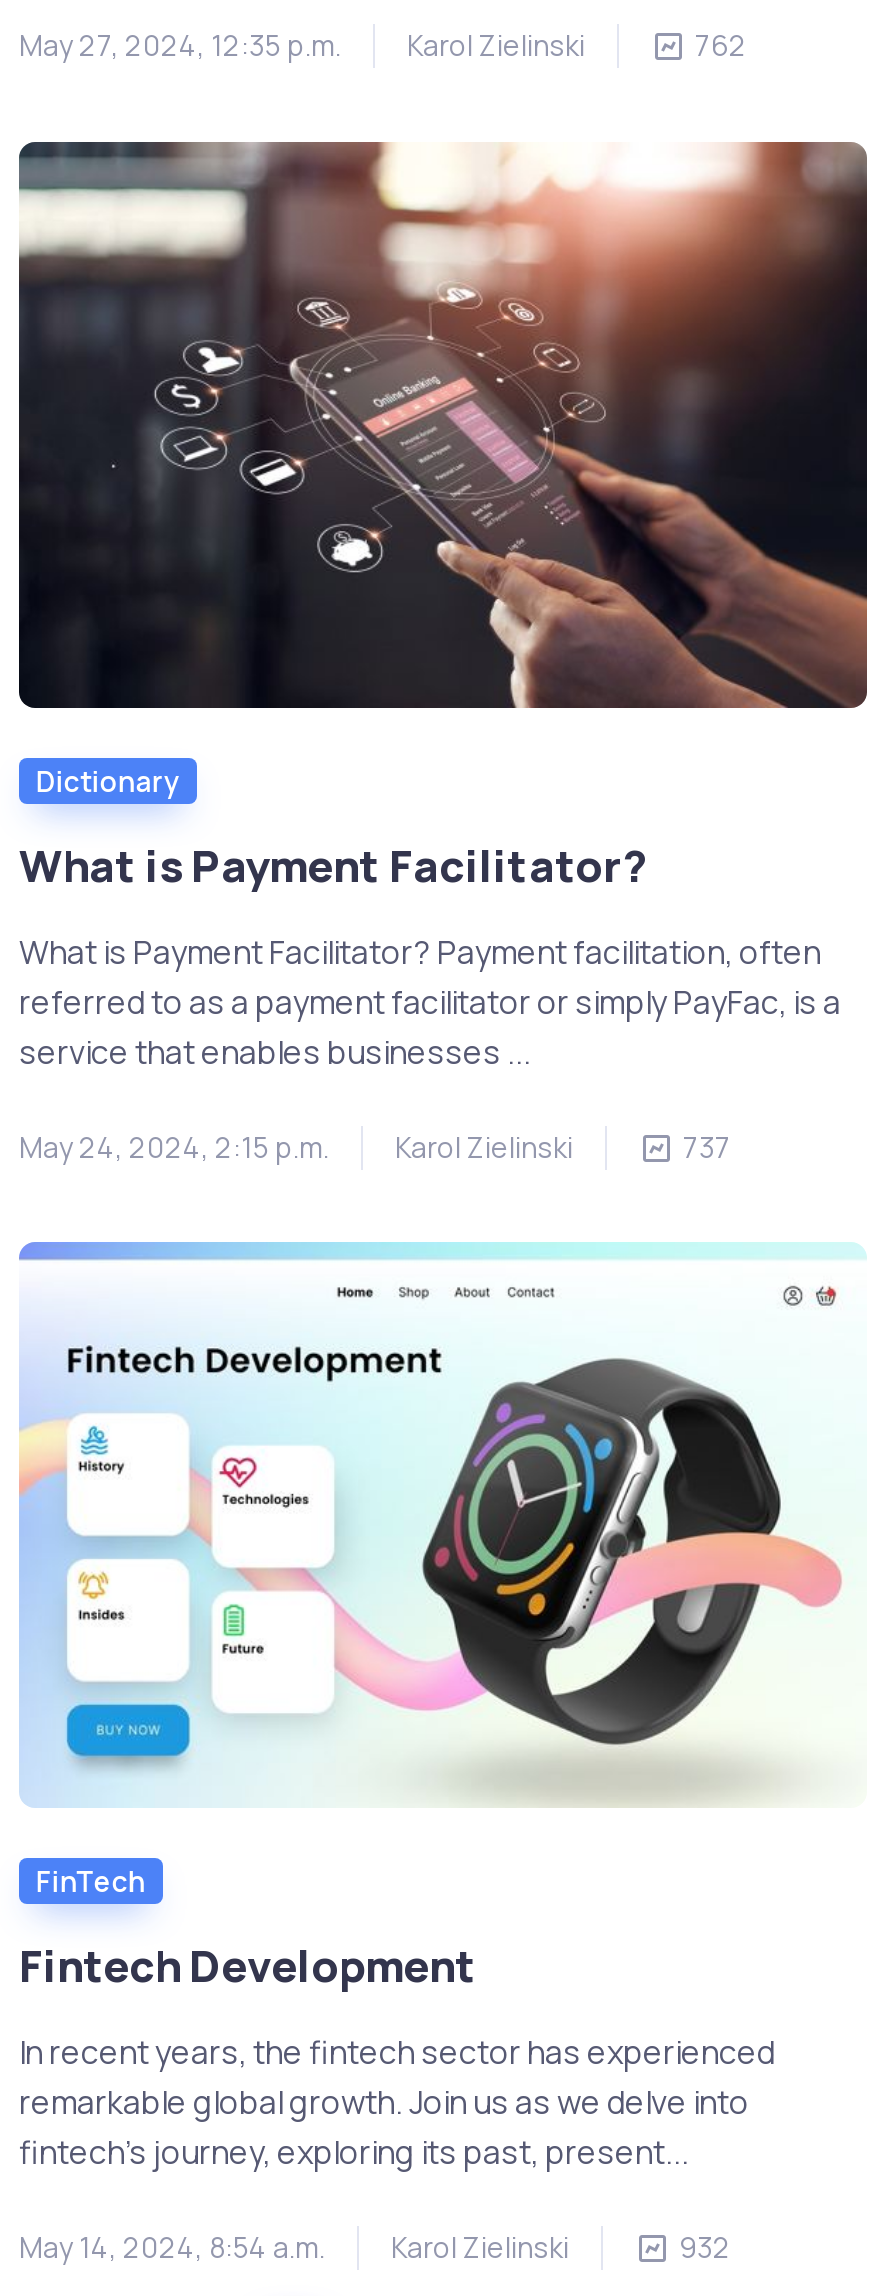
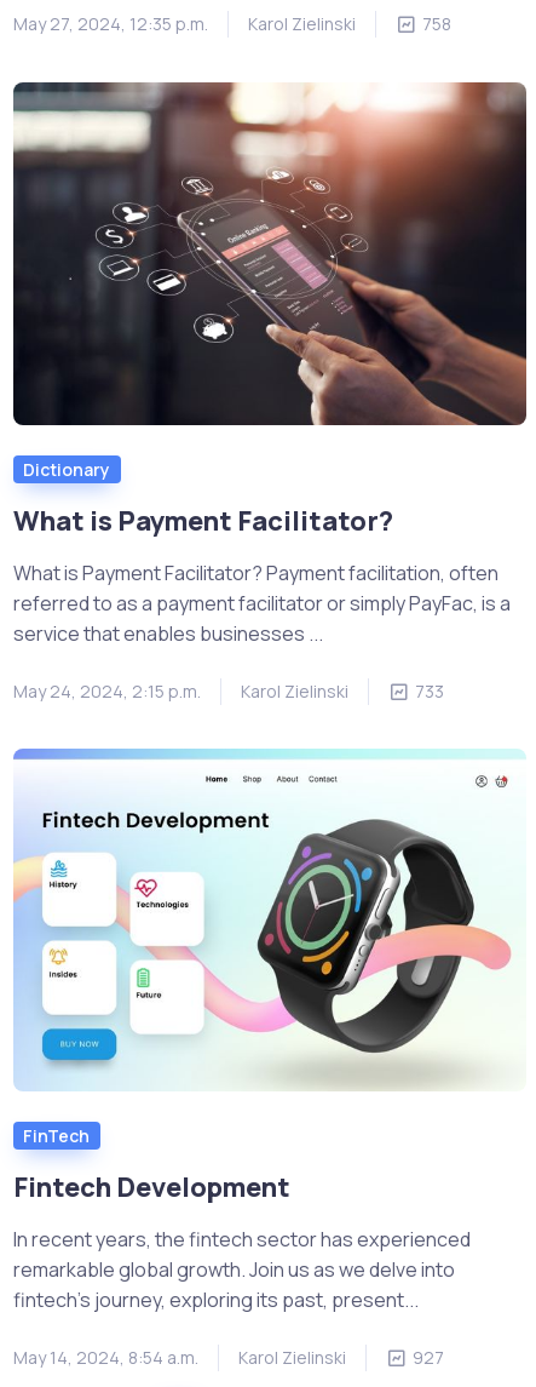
- 762
+ 758

- 737
+ 733

- 932
+ 927
